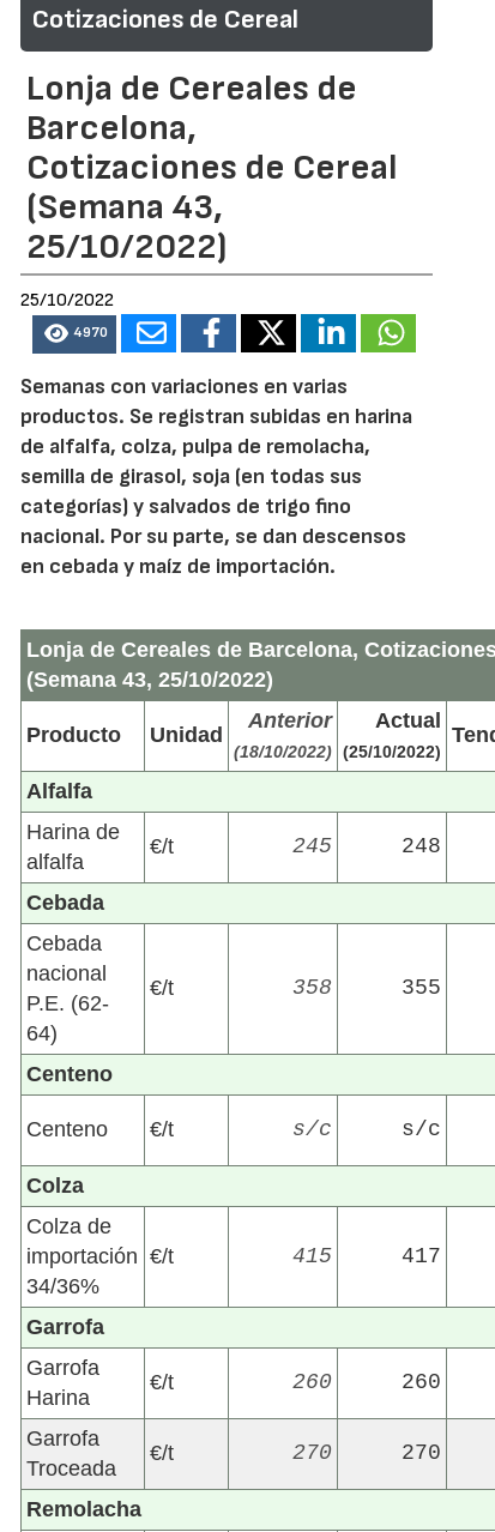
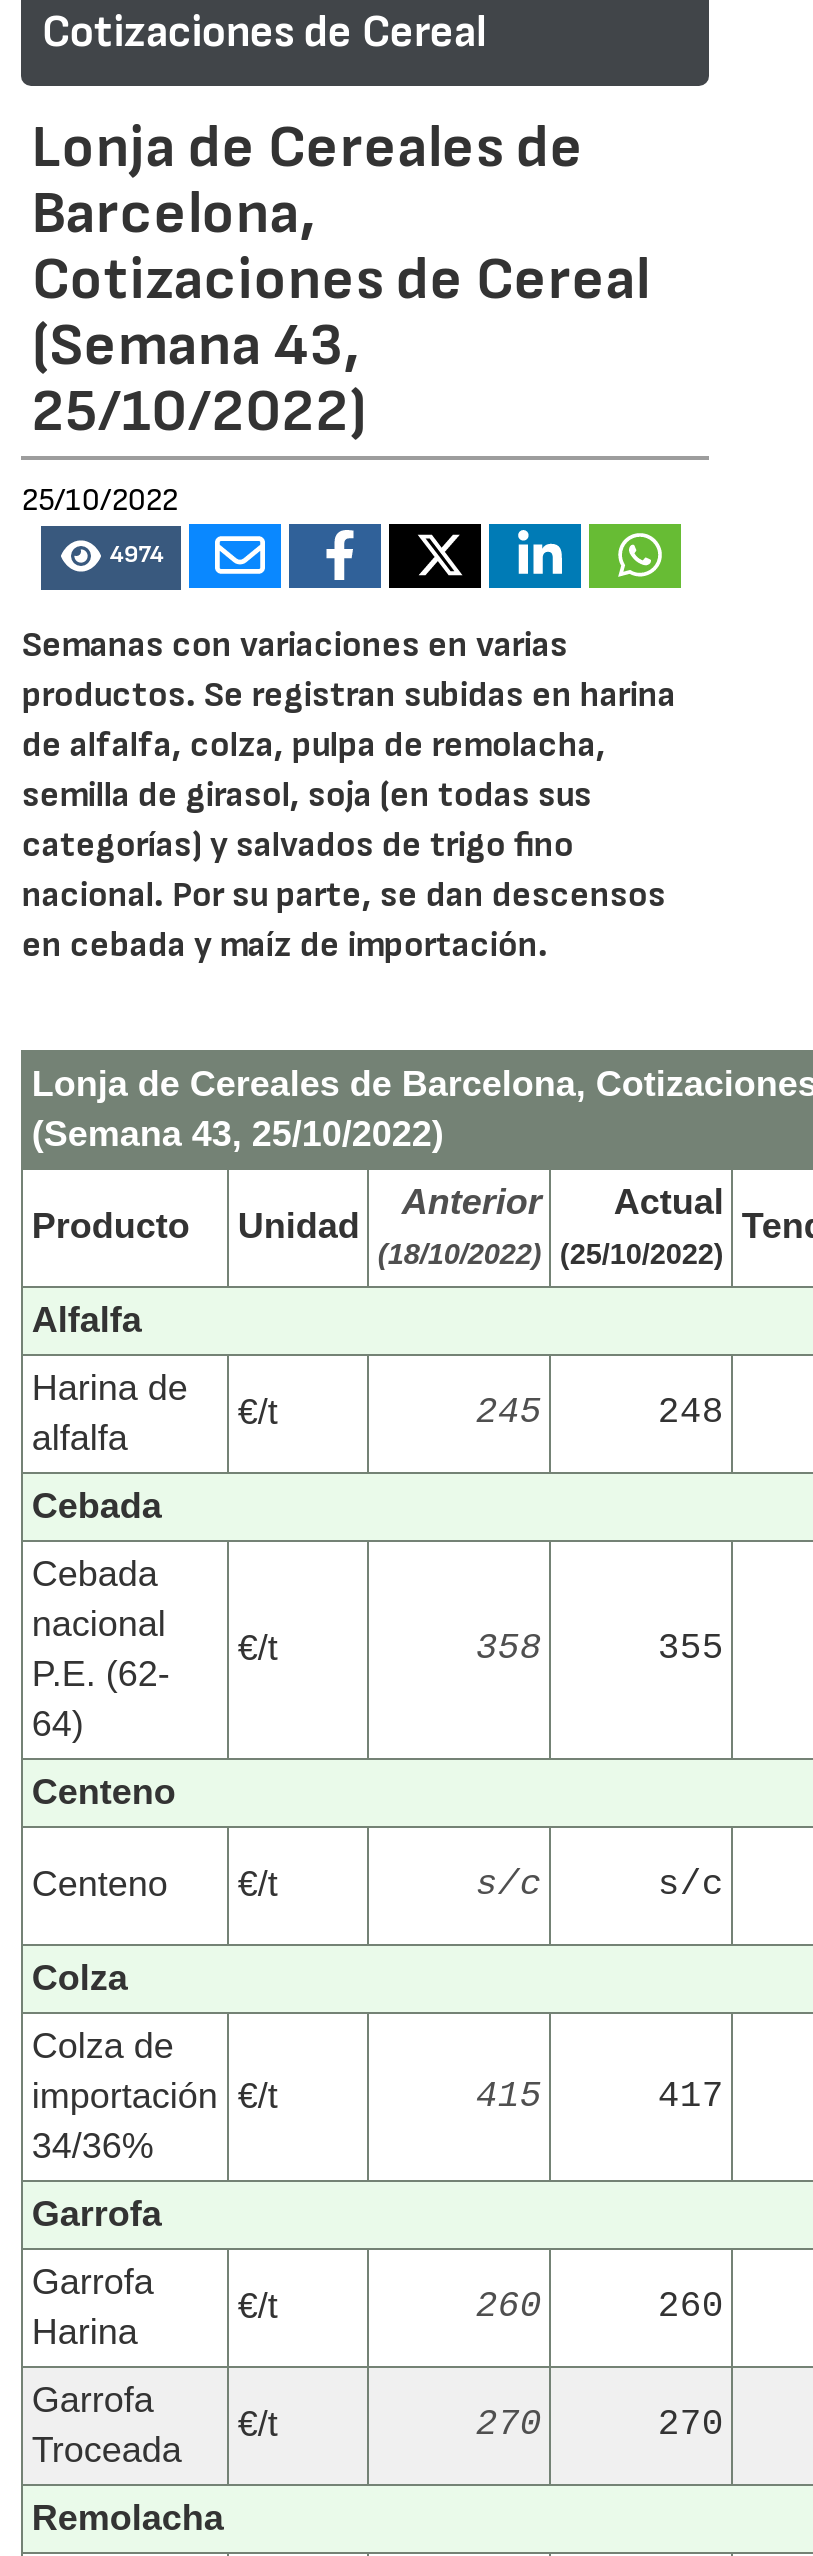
- 4970
+ 4974
